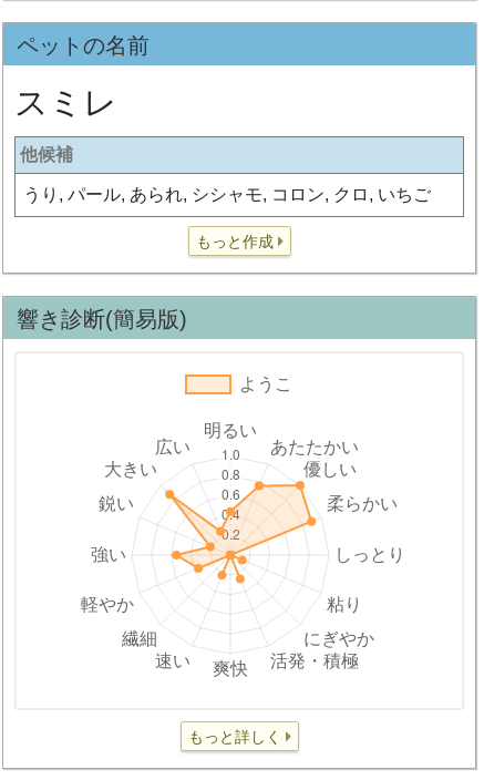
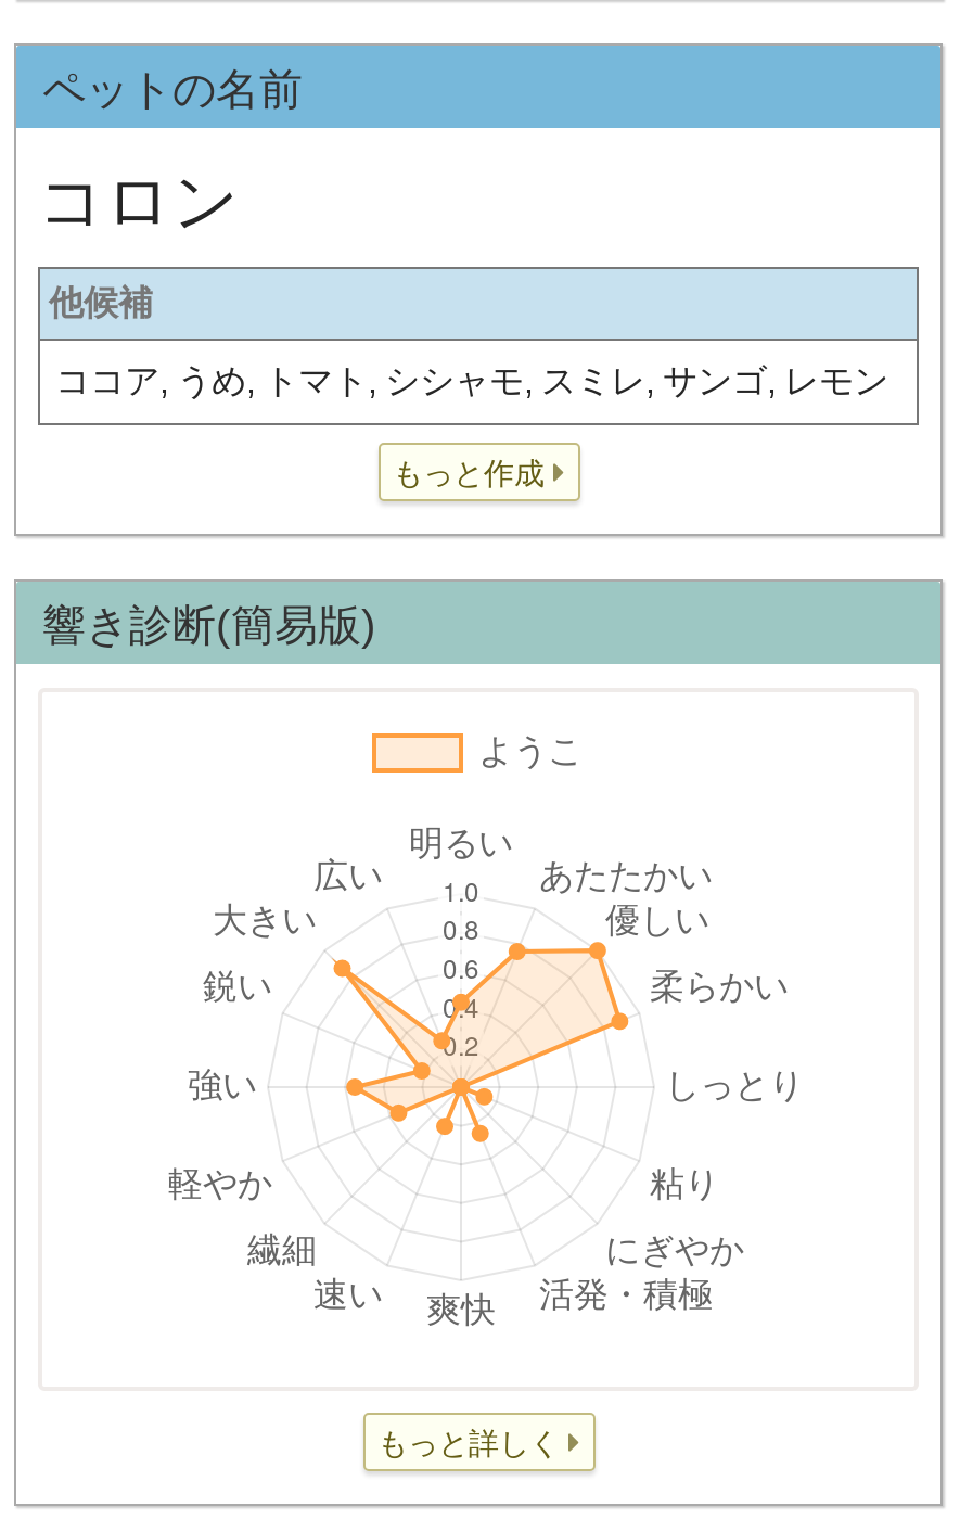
- スミレ
+ コロン

- うり, パール, あられ, シシャモ, コロン, クロ, いちご
+ ココア, うめ, トマト, シシャモ, スミレ, サンゴ, レモン
